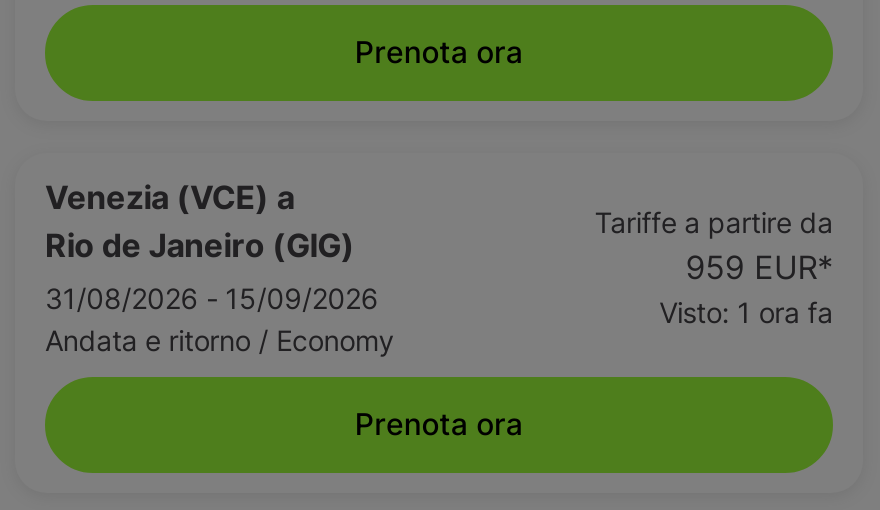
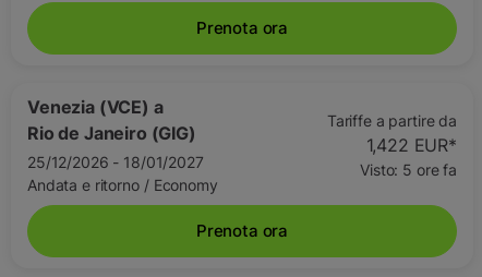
- 959 EUR*
+ 1,422 EUR*

- 31/08/2026 - 15/09/2026
+ 25/12/2026 - 18/01/2027

- Visto: 1 ora fa
+ Visto: 5 ore fa
